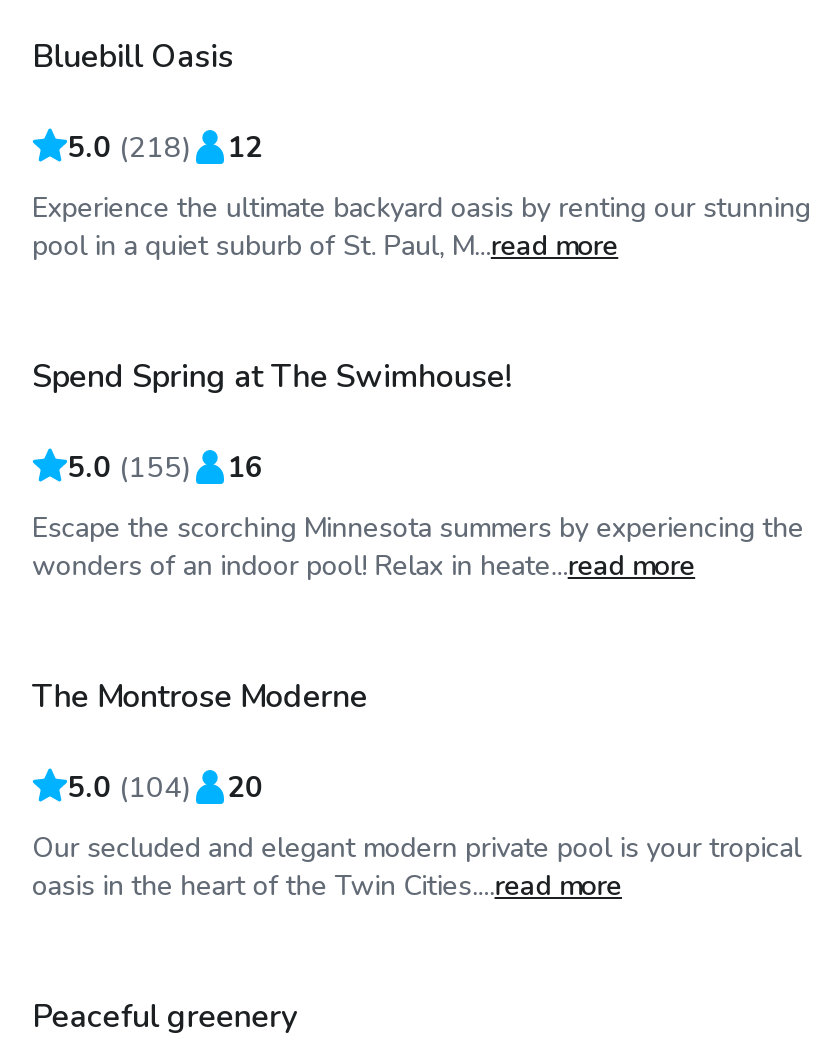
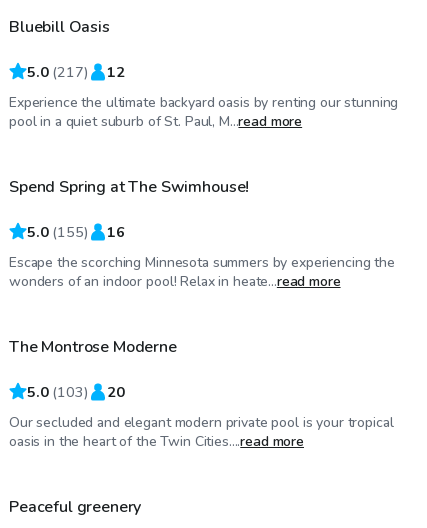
- 5.0 (218) 12
+ 5.0 (217) 12

- 5.0 (104) 20
+ 5.0 (103) 20
